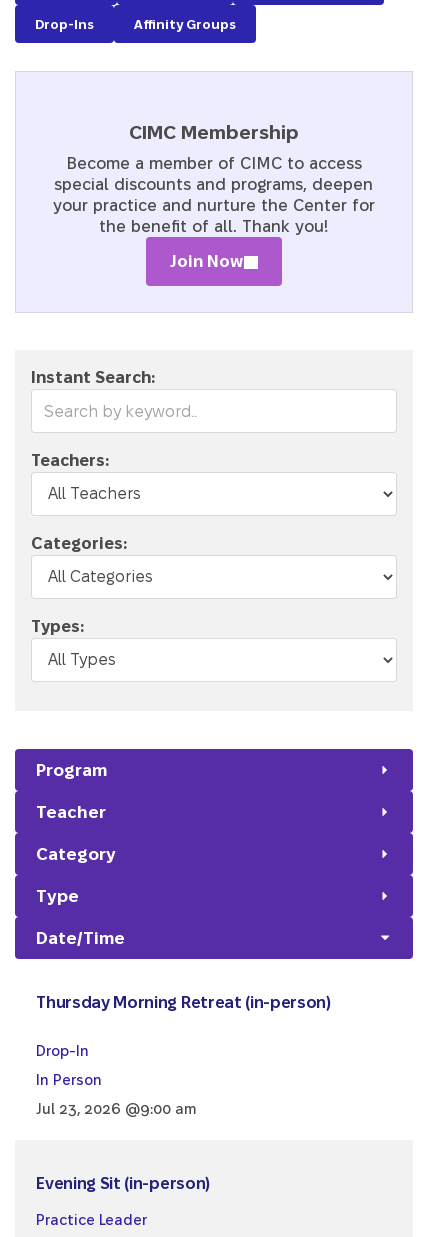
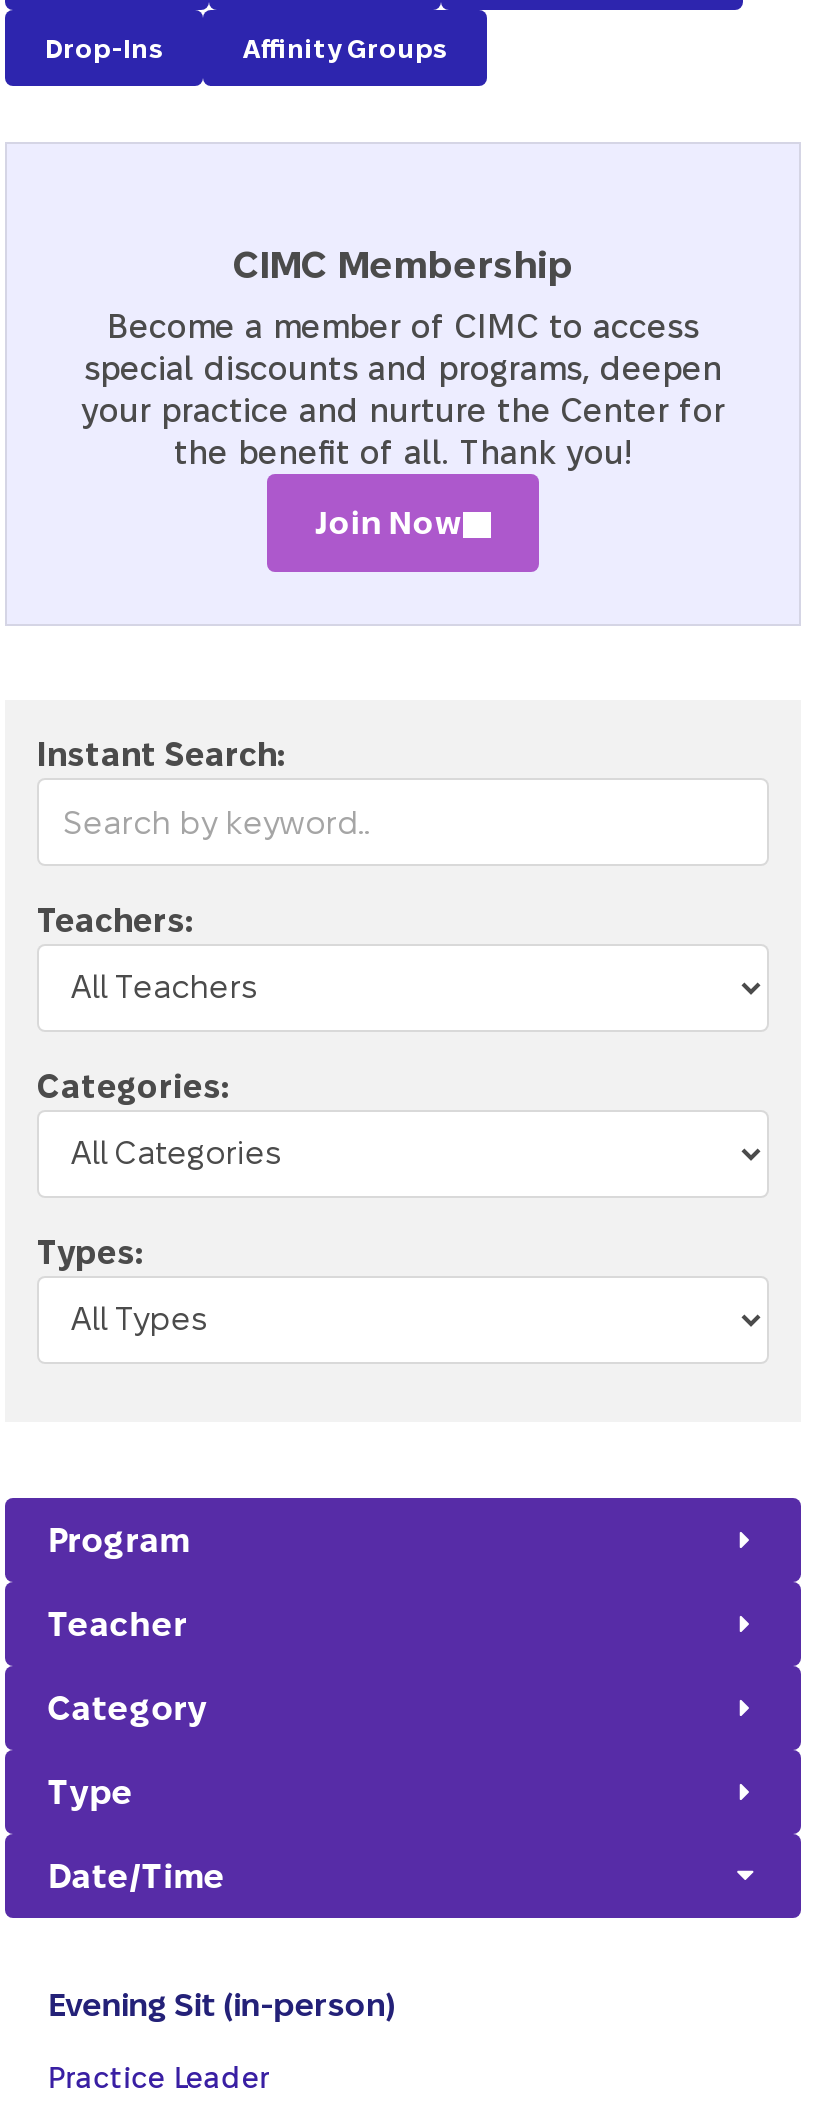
- Thursday Morning Retreat (in-person)
- Drop-In
- In Person
- Jul 23, 2026 @9:00 am
